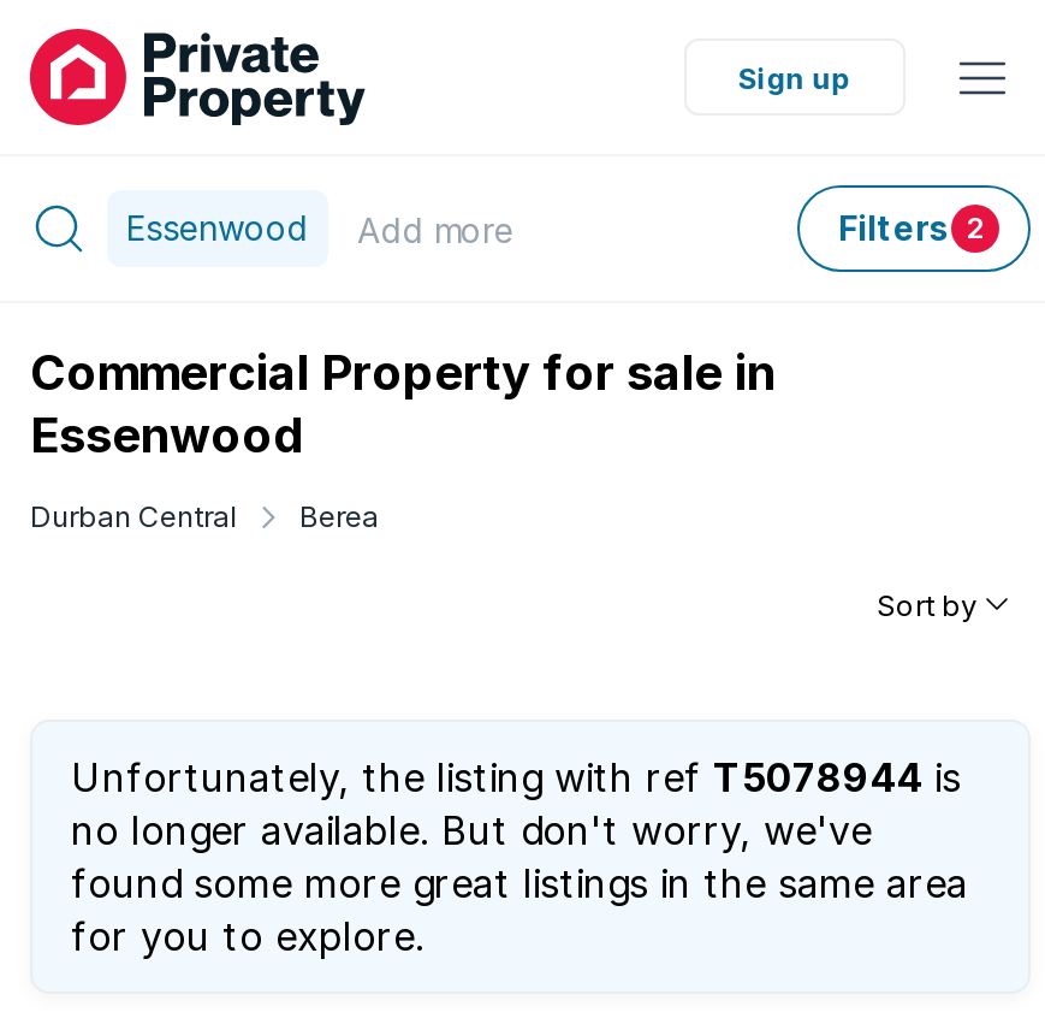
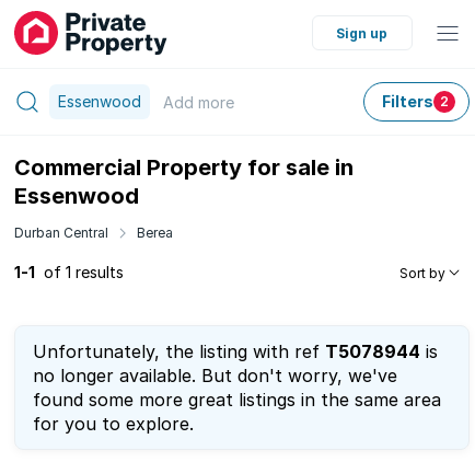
+ 1-1 of 1 results
